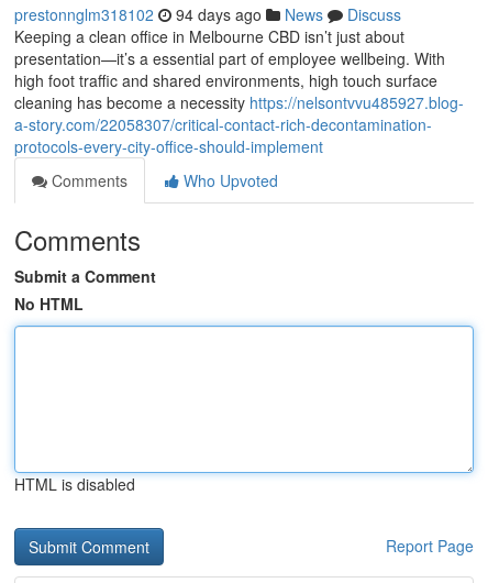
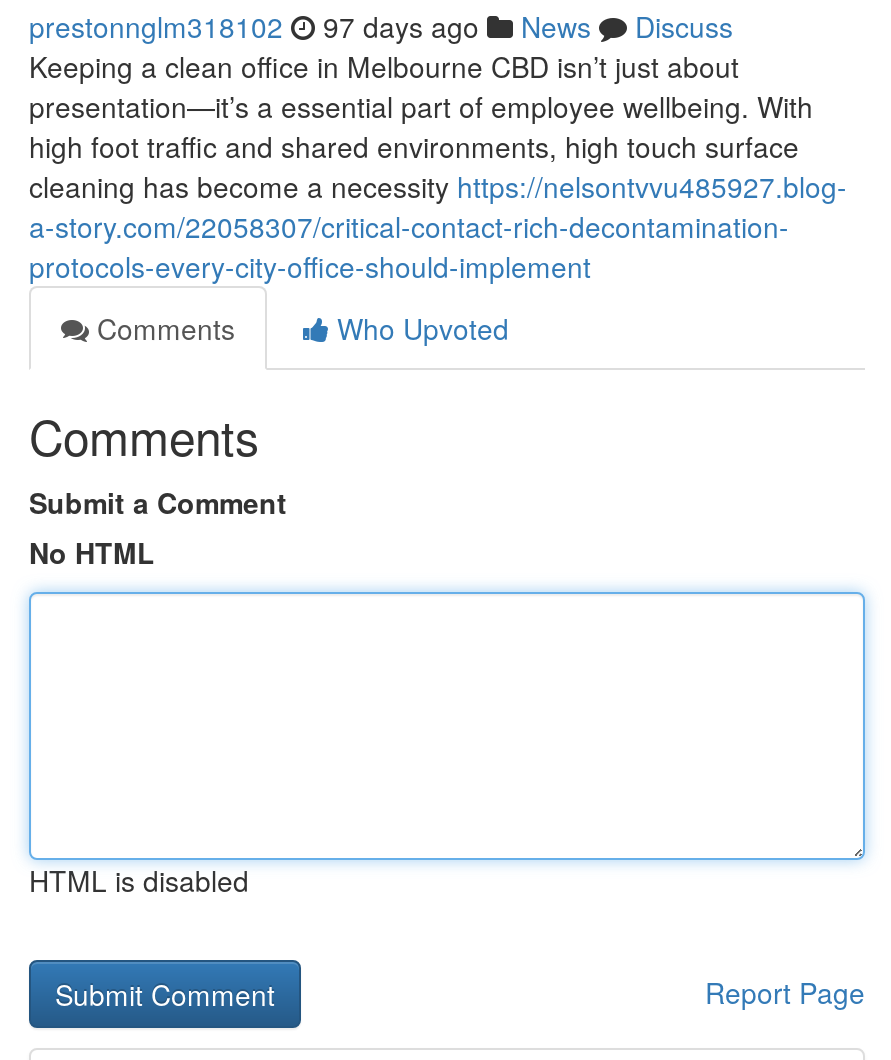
- prestonnglm318102 94 days ago News Discuss
+ prestonnglm318102 97 days ago News Discuss
